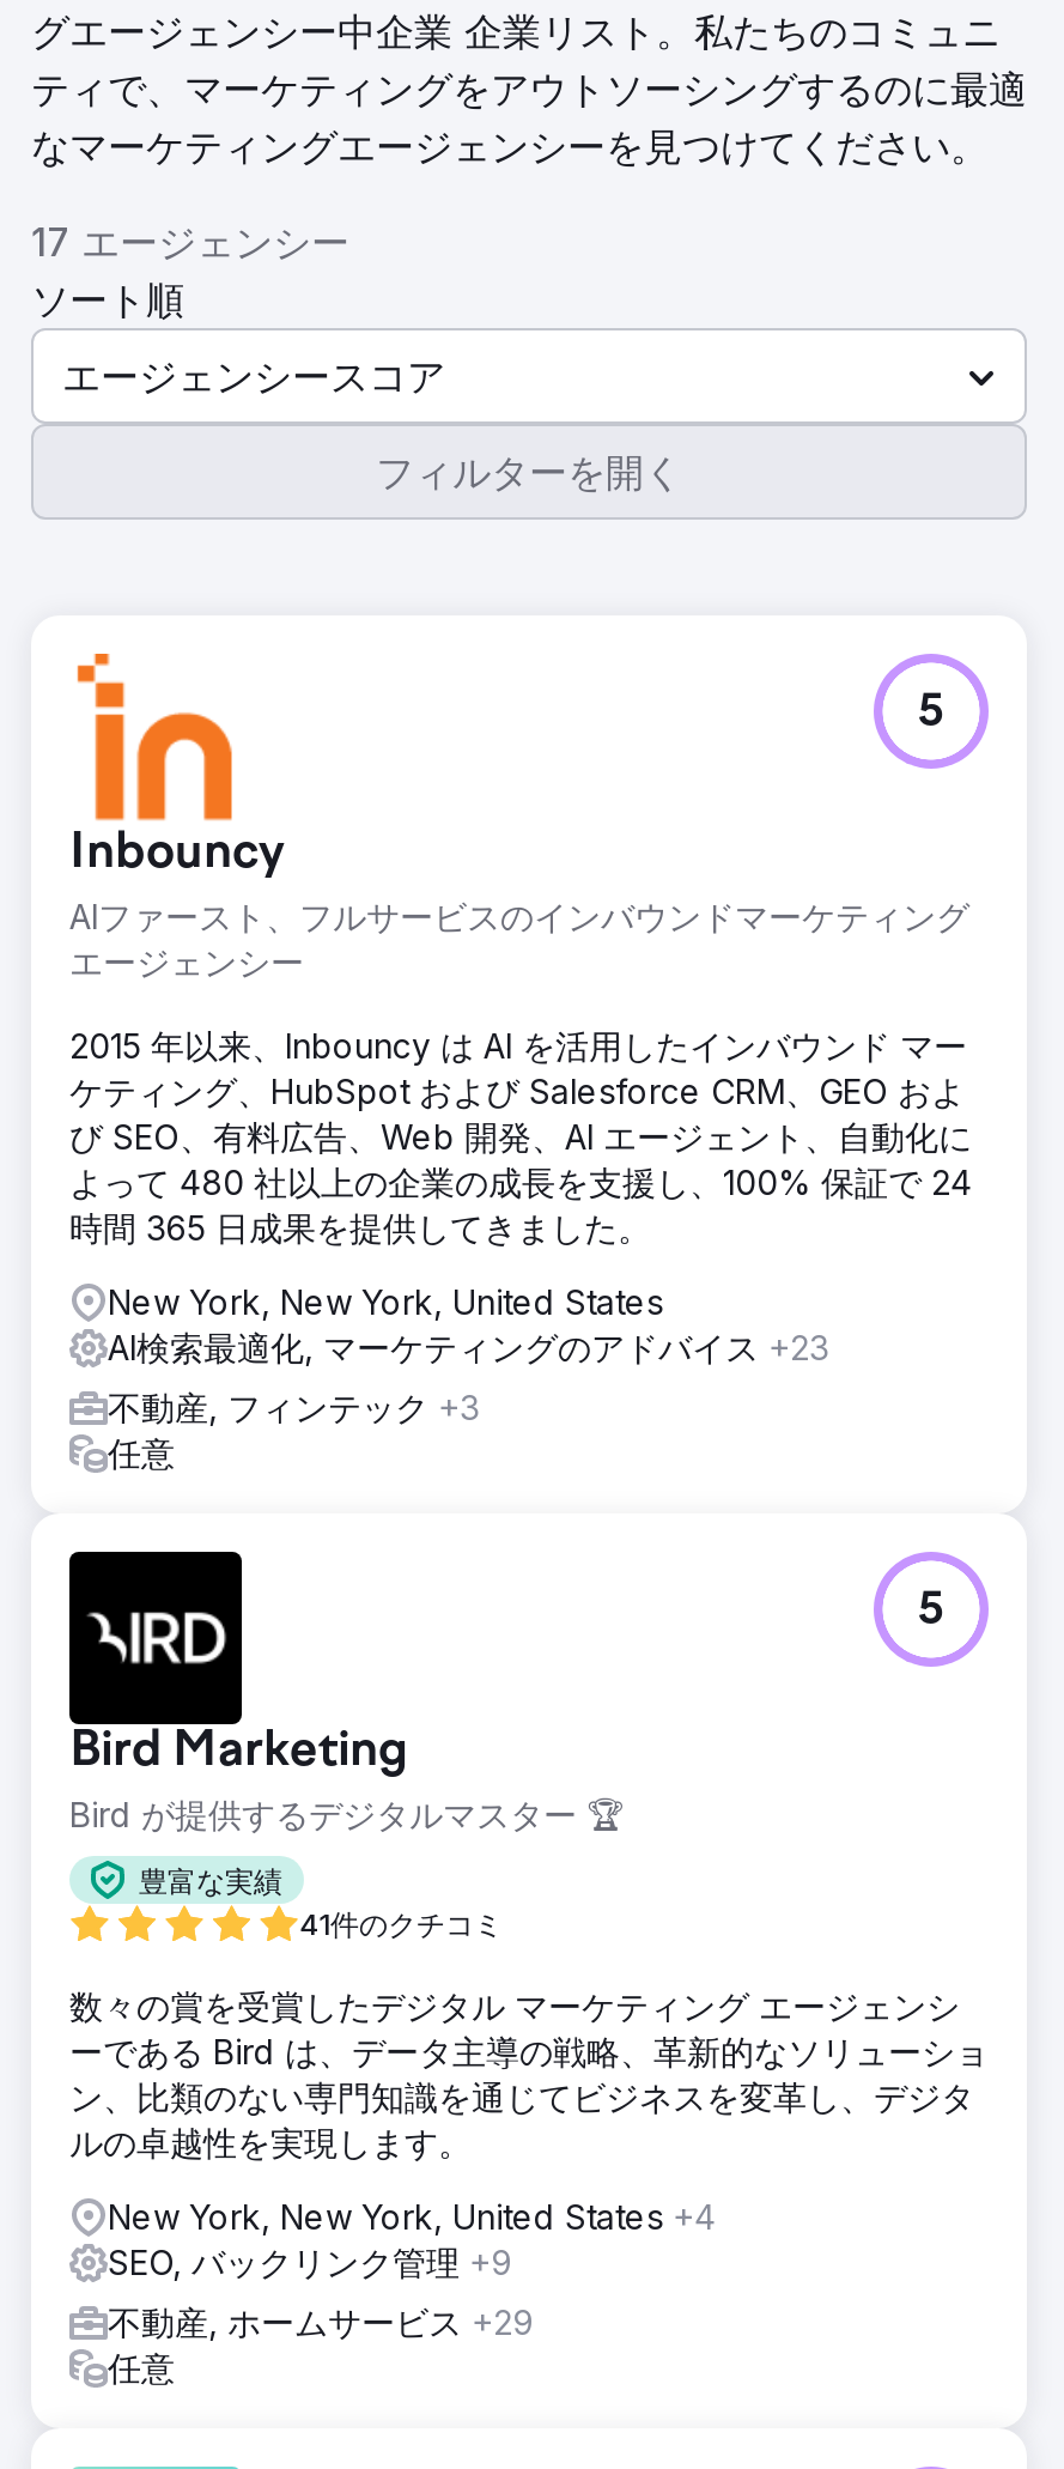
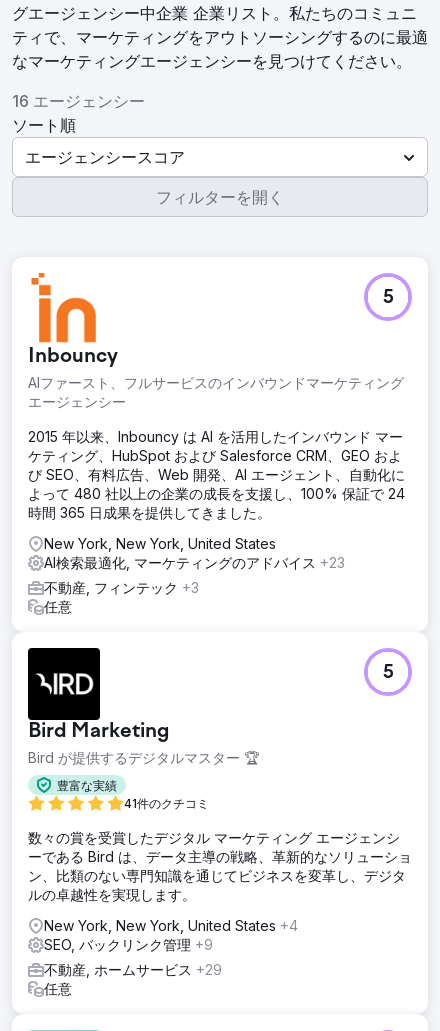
- 17 エージェンシー
+ 16 エージェンシー
